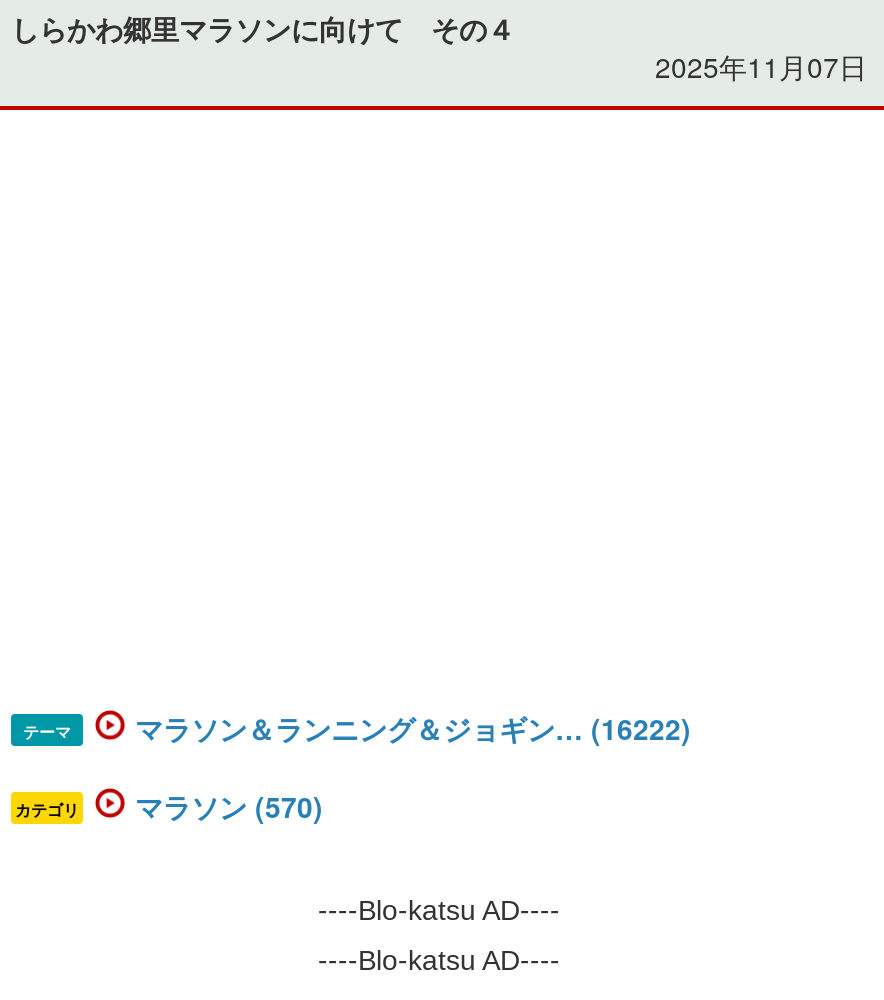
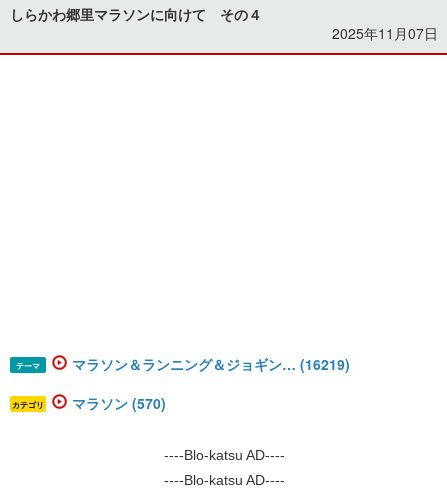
- マラソン＆ランニング＆ジョギン… (16222)
+ マラソン＆ランニング＆ジョギン… (16219)
